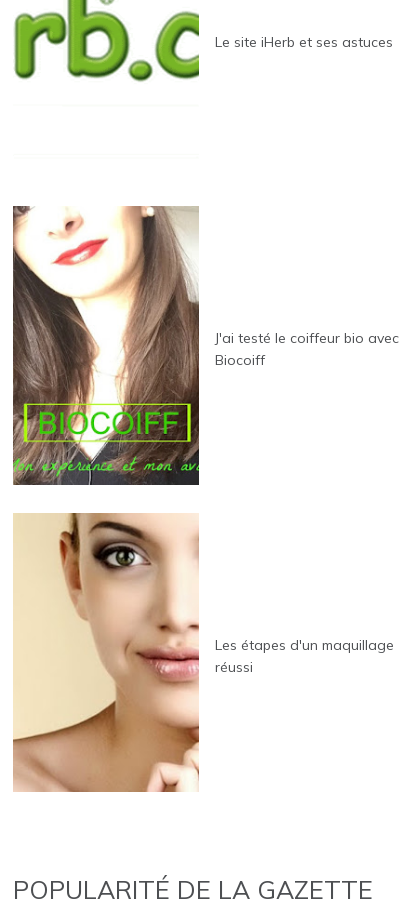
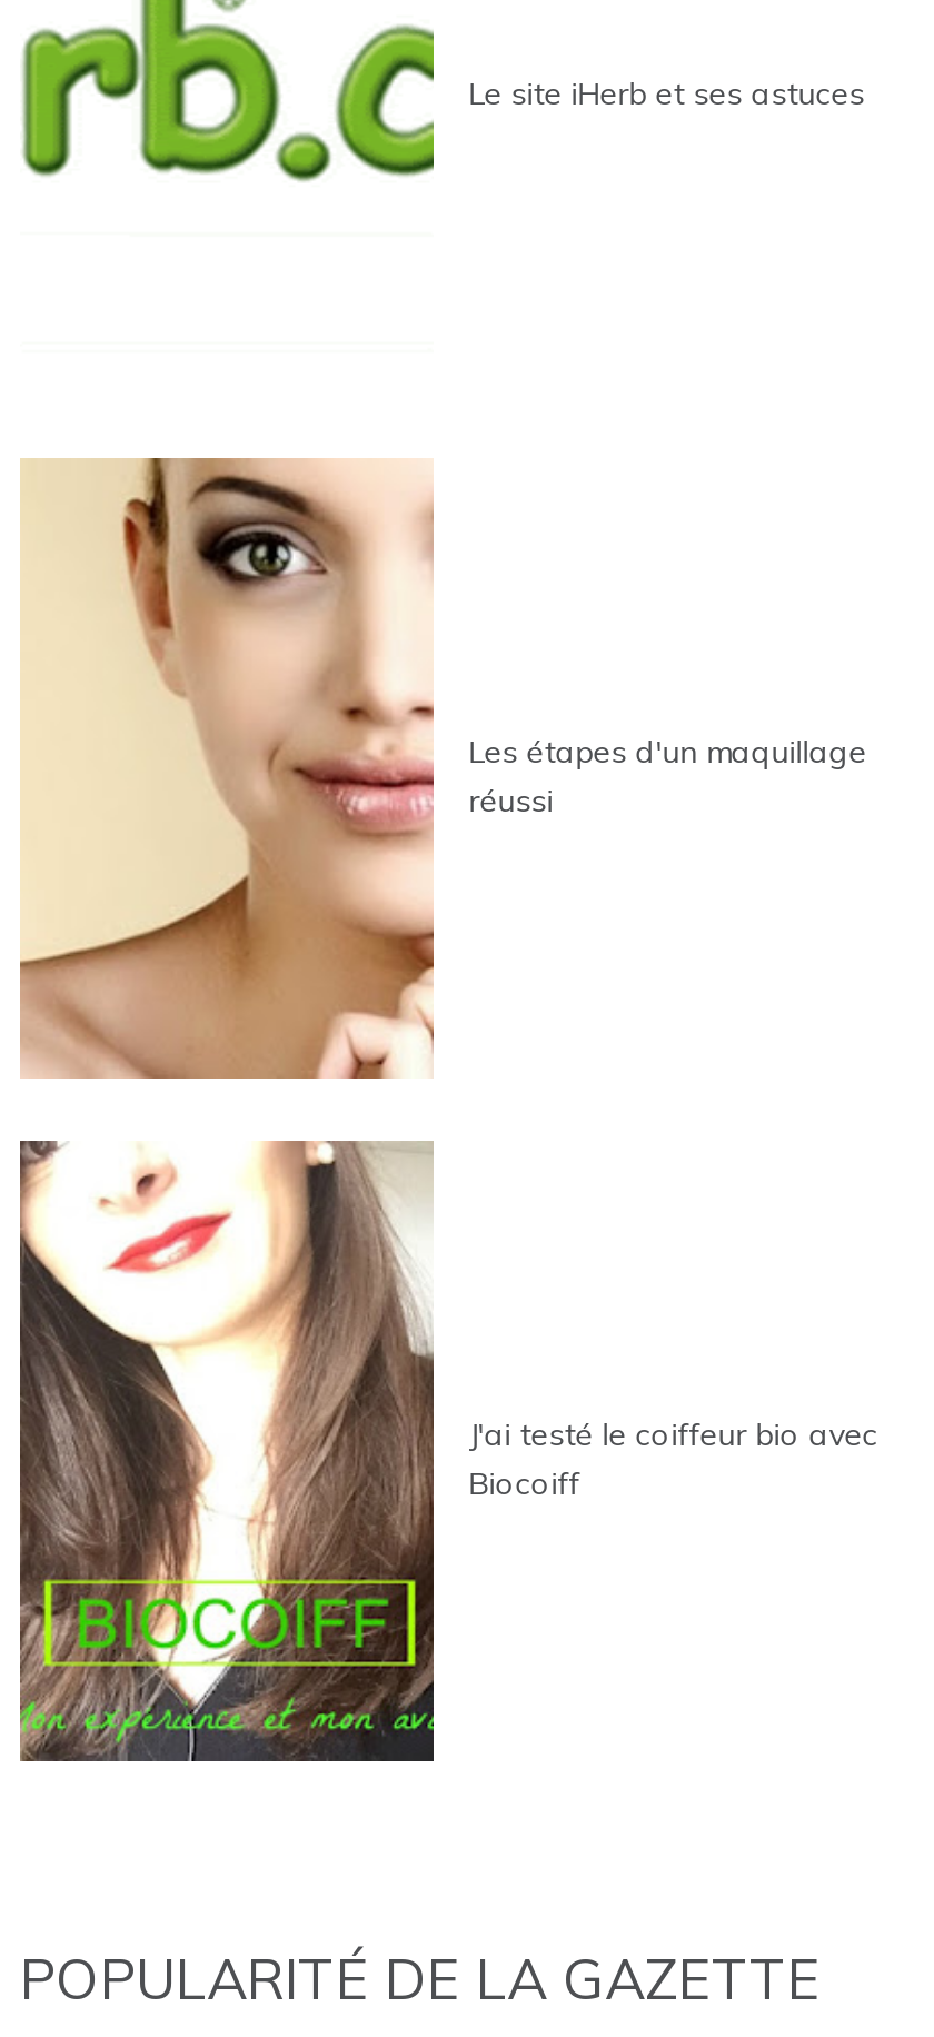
moved down: [image] | J'ai testé le coiffeur bio avec | Biocoiff

moved up: [image] | Les étapes d'un maquillage | réussi
